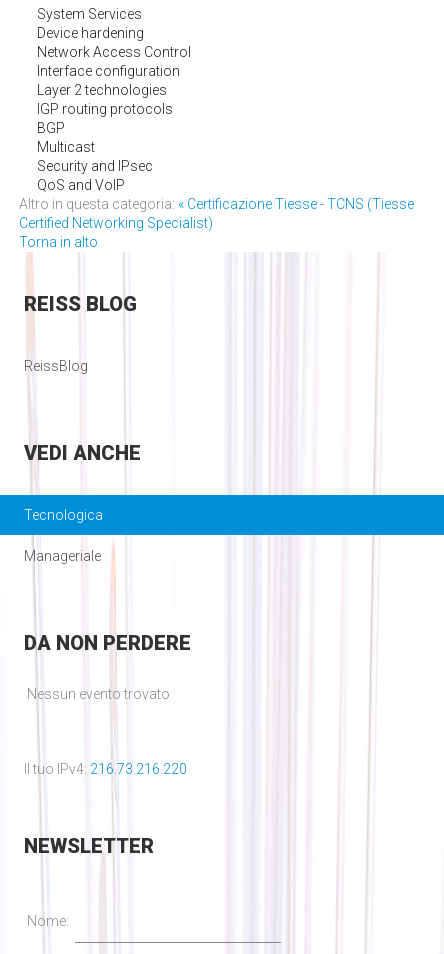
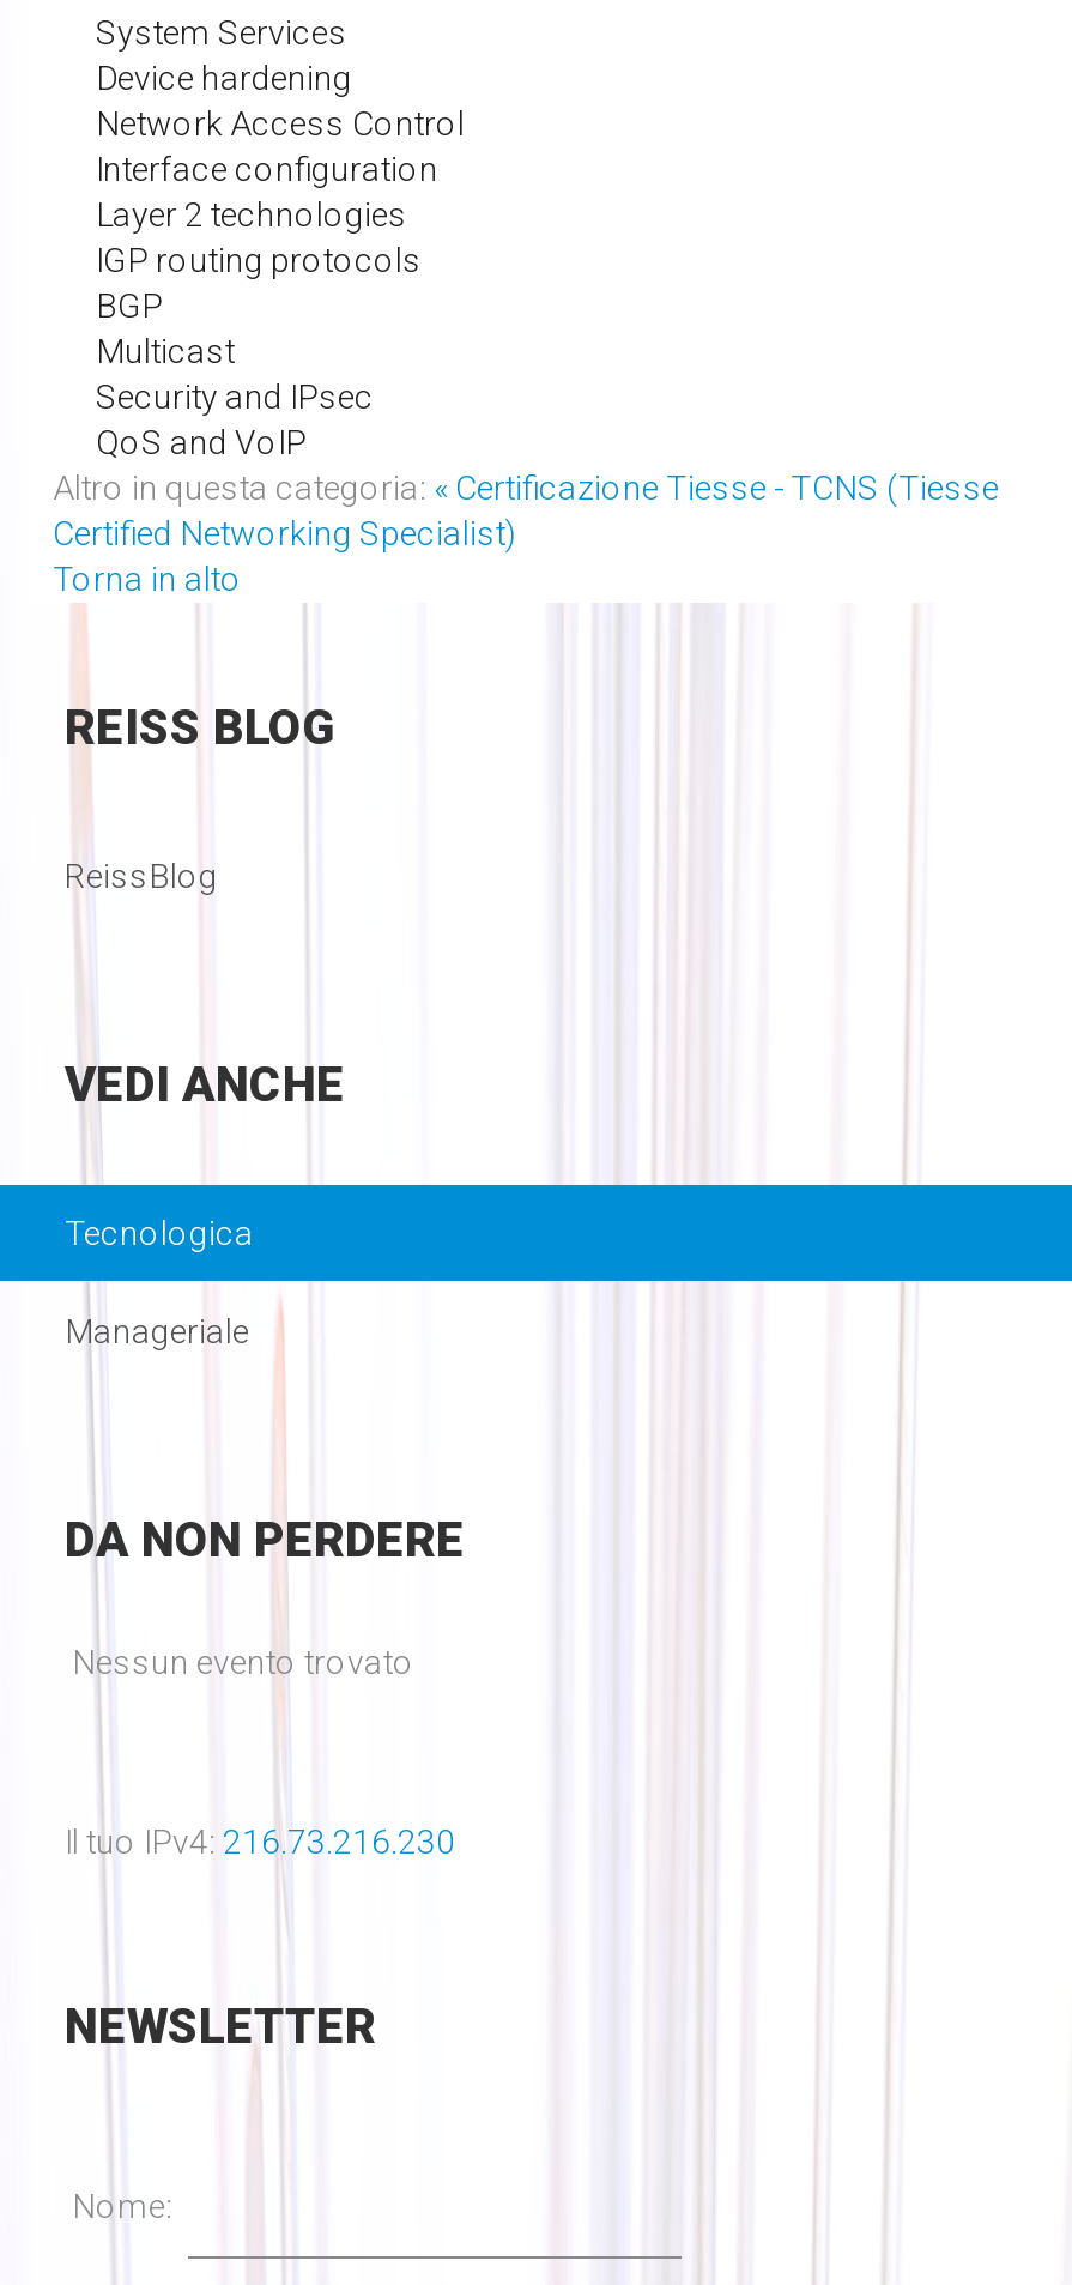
- Il tuo IPv4: 216.73.216.220
+ Il tuo IPv4: 216.73.216.230
